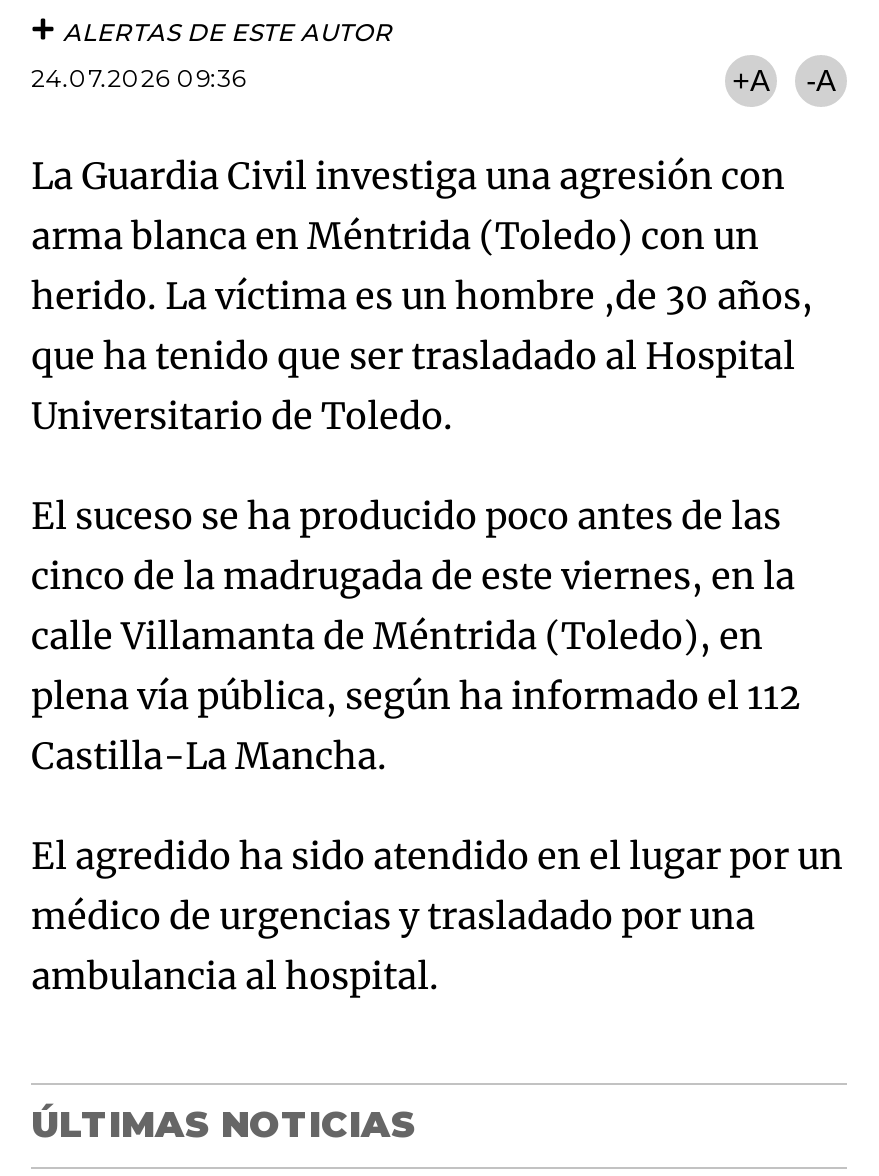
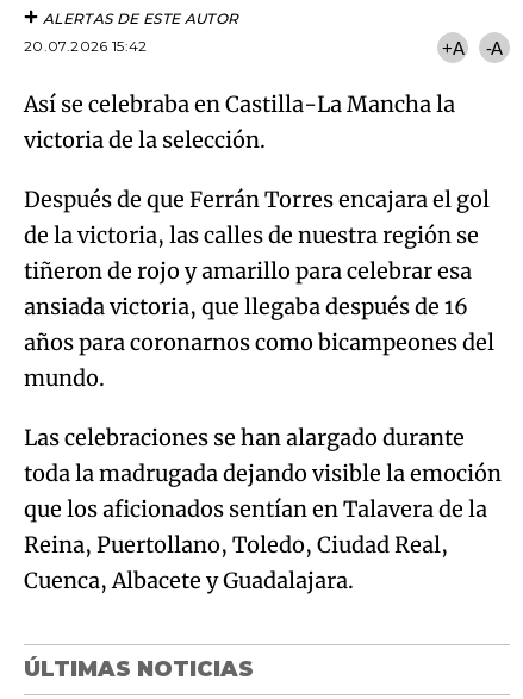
- 24.07.2026 09:36
+ 20.07.2026 15:42

- La Guardia Civil investiga una agresión con
- arma blanca en Méntrida (Toledo) con un
- herido. La víctima es un hombre ,de 30 años,
- que ha tenido que ser trasladado al Hospital
- Universitario de Toledo.
+ Así se celebraba en Castilla-La Mancha la
+ victoria de la selección.

- El suceso se ha producido poco antes de las
- cinco de la madrugada de este viernes, en la
- calle Villamanta de Méntrida (Toledo), en
- plena vía pública, según ha informado el 112
- Castilla-La Mancha.
+ Después de que Ferrán Torres encajara el gol
+ de la victoria, las calles de nuestra región se
+ tiñeron de rojo y amarillo para celebrar esa
+ ansiada victoria, que llegaba después de 16
+ años para coronarnos como bicampeones del
+ mundo.

- El agredido ha sido atendido en el lugar por un
- médico de urgencias y trasladado por una
- ambulancia al hospital.
+ Las celebraciones se han alargado durante
+ toda la madrugada dejando visible la emoción
+ que los aficionados sentían en Talavera de la
+ Reina, Puertollano, Toledo, Ciudad Real,
+ Cuenca, Albacete y Guadalajara.
